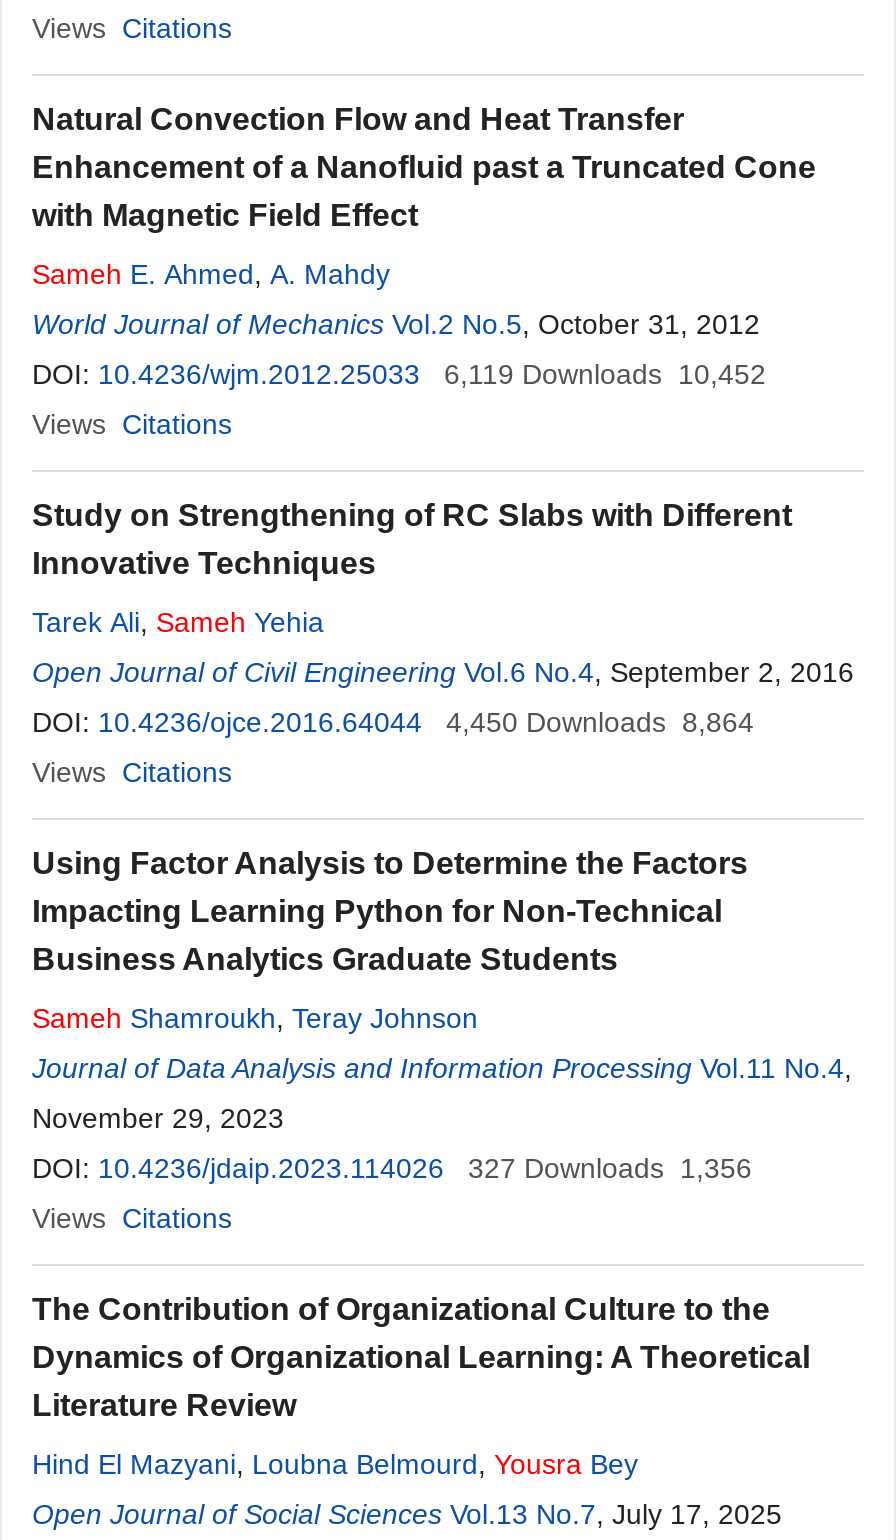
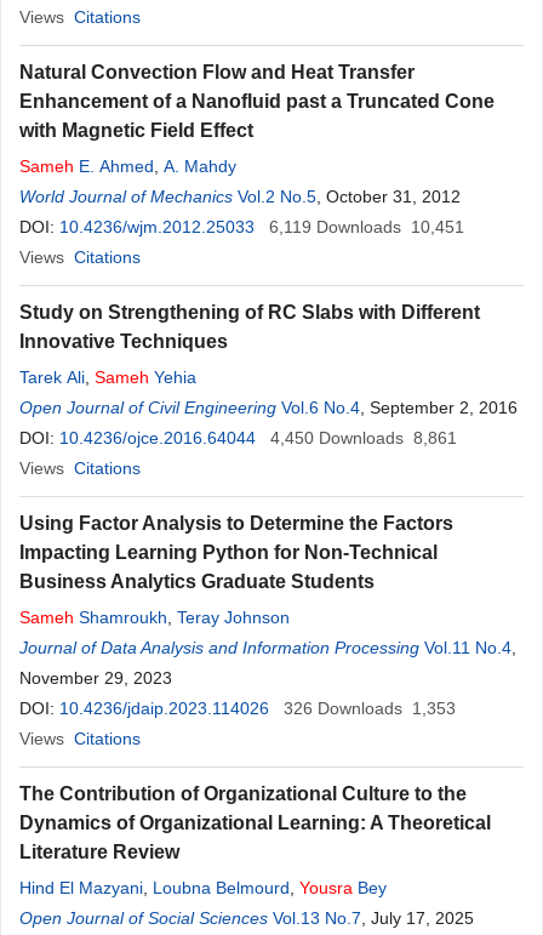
- DOI: 10.4236/wjm.2012.25033 6,119 Downloads 10,452
+ DOI: 10.4236/wjm.2012.25033 6,119 Downloads 10,451

- DOI: 10.4236/ojce.2016.64044 4,450 Downloads 8,864
+ DOI: 10.4236/ojce.2016.64044 4,450 Downloads 8,861

- DOI: 10.4236/jdaip.2023.114026 327 Downloads 1,356
+ DOI: 10.4236/jdaip.2023.114026 326 Downloads 1,353
